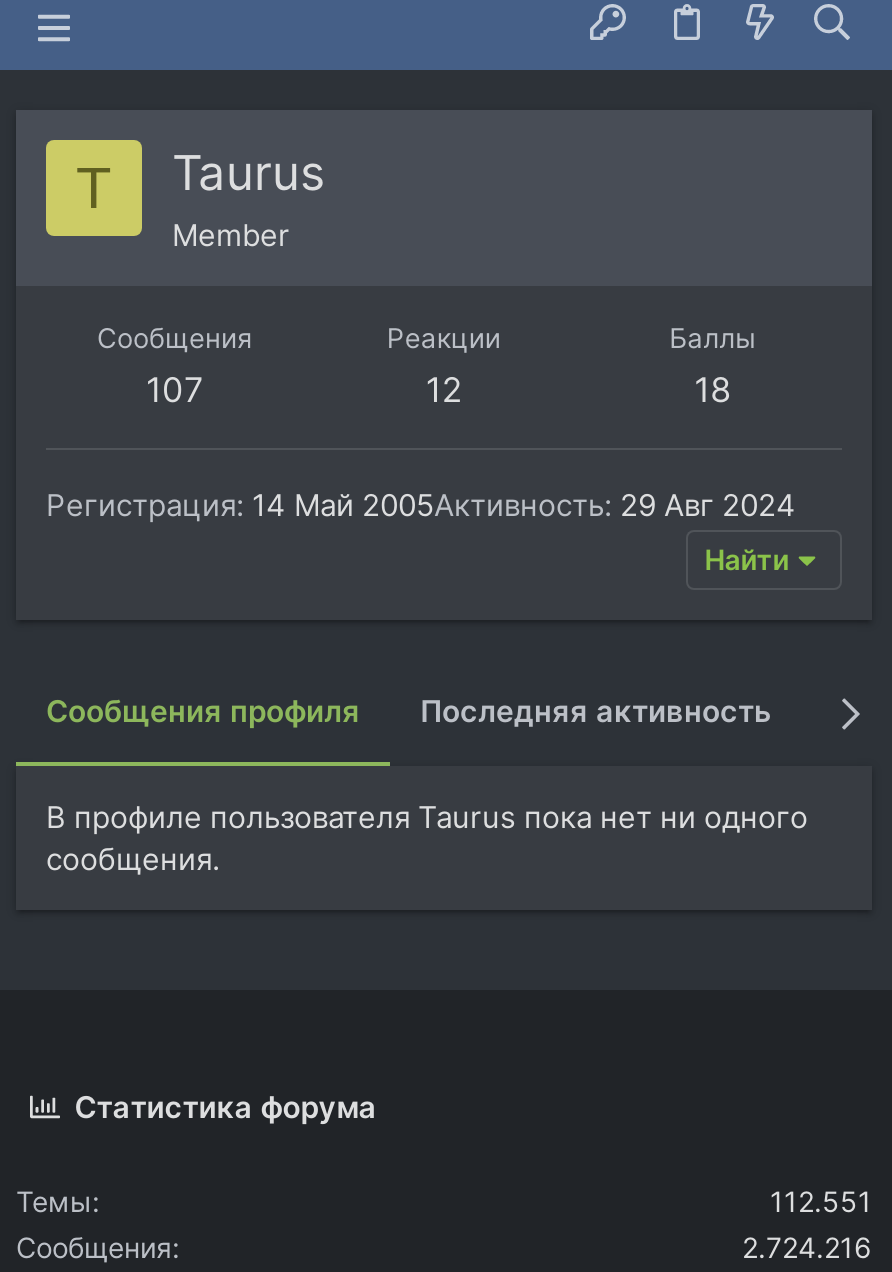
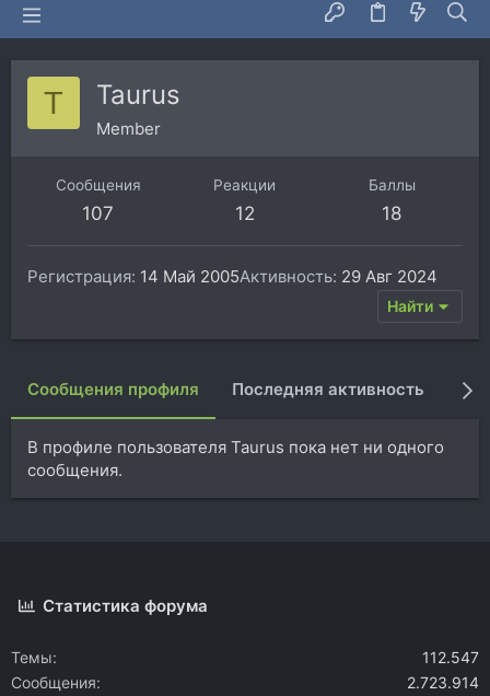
- 112.551
+ 112.547

- 2.724.216
+ 2.723.914
